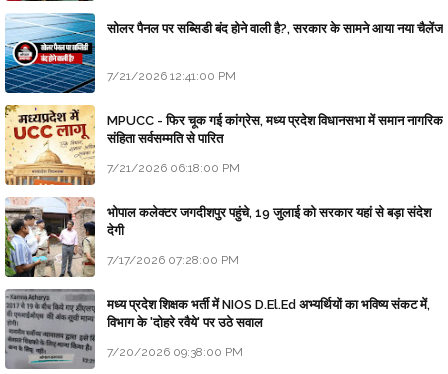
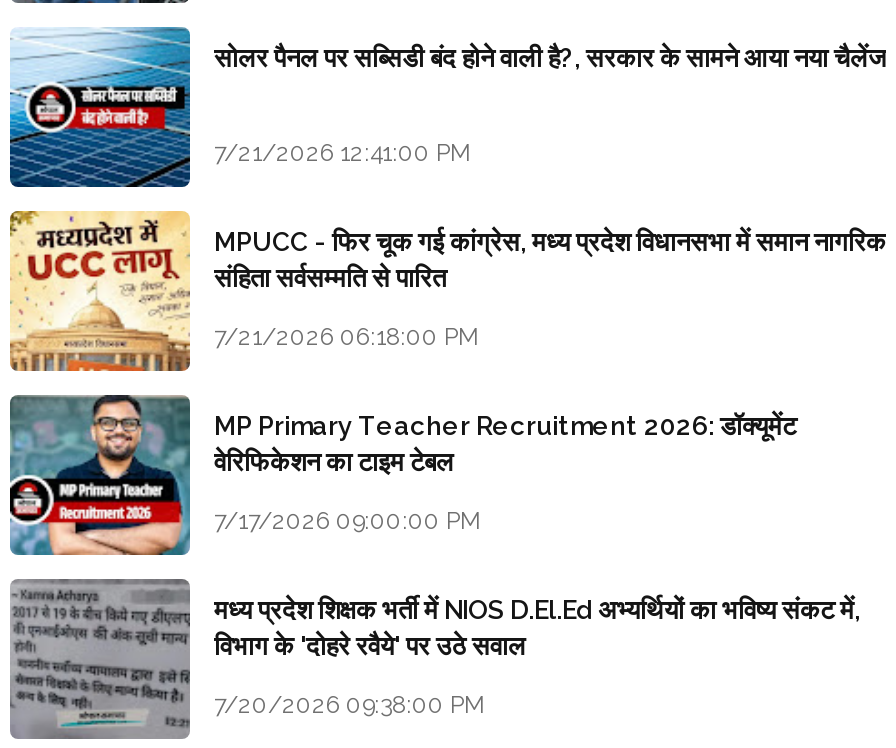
- [image]
- भोपाल कलेक्टर जगदीशपुर पहुंचे, 19 जुलाई को सरकार यहां से बड़ा संदेश
- देगी
+ [image]
+ MP Primary Teacher Recruitment 2026: डॉक्यूमेंट
+ वेरिफिकेशन का टाइम टेबल

- 7/17/2026 07:28:00 PM
+ 7/17/2026 09:00:00 PM
